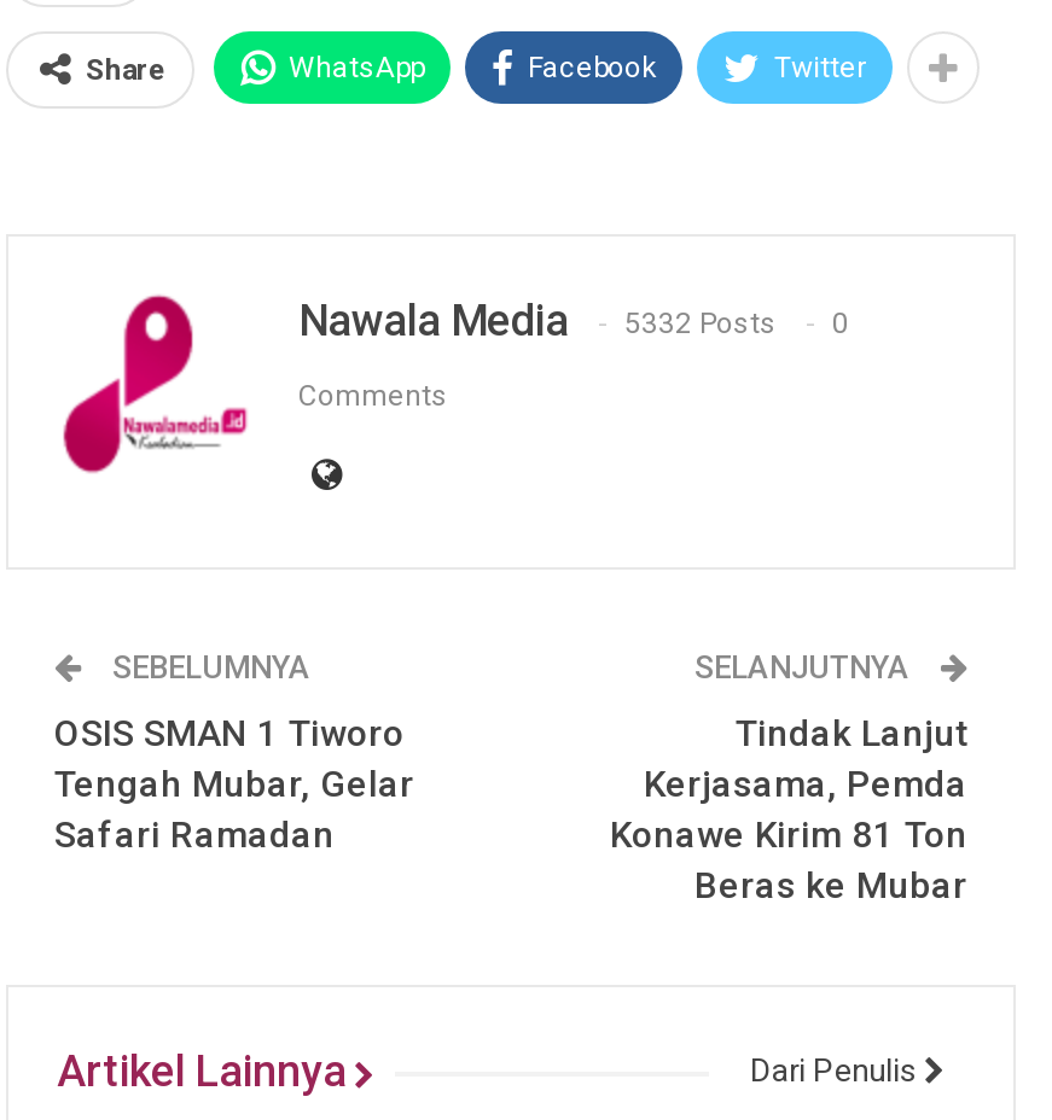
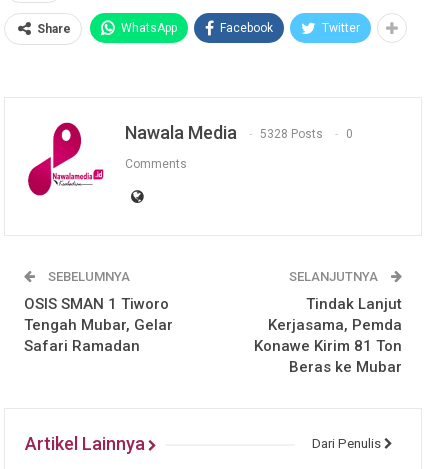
- Nawala Media 5332 Posts 0
+ Nawala Media 5328 Posts 0
